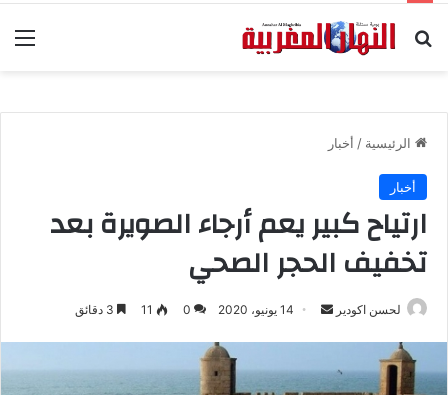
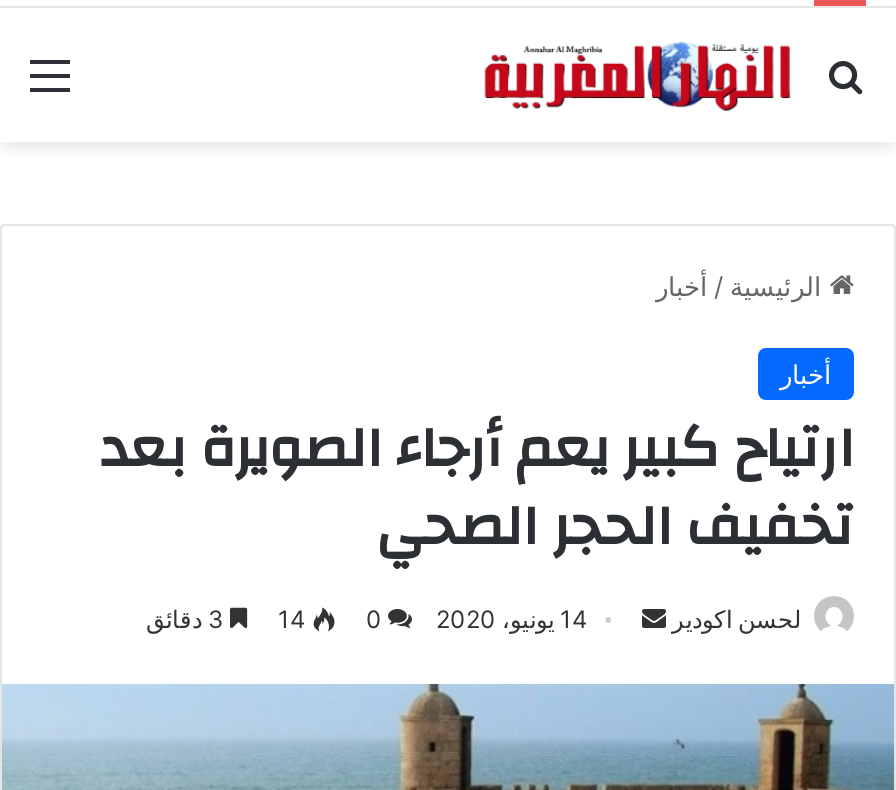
- 11
+ 14
